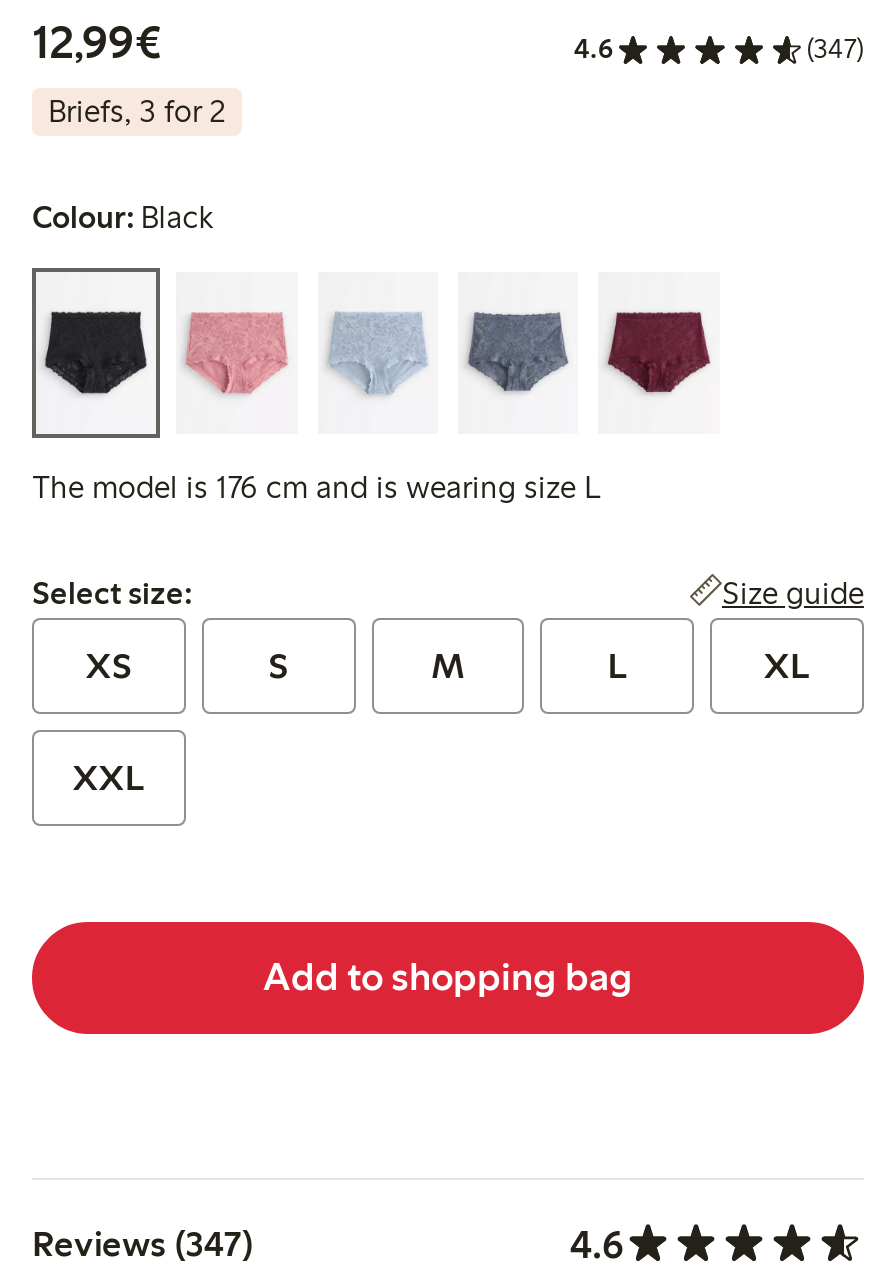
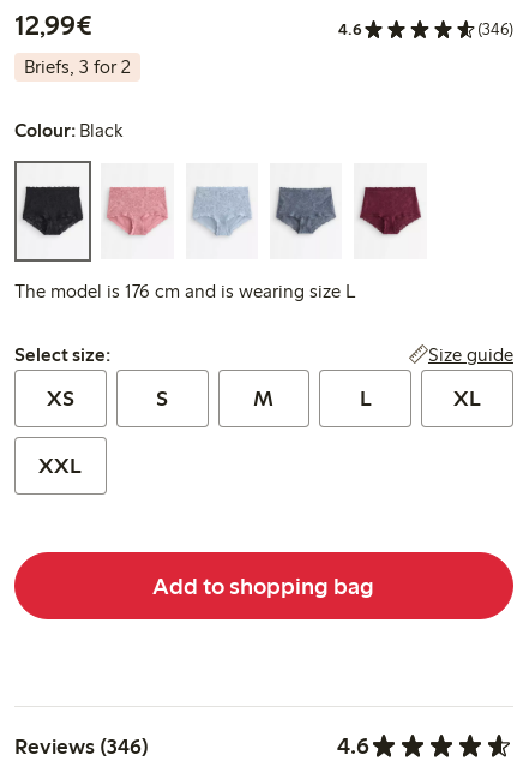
- (347)
+ (346)

- Reviews (347)
+ Reviews (346)
